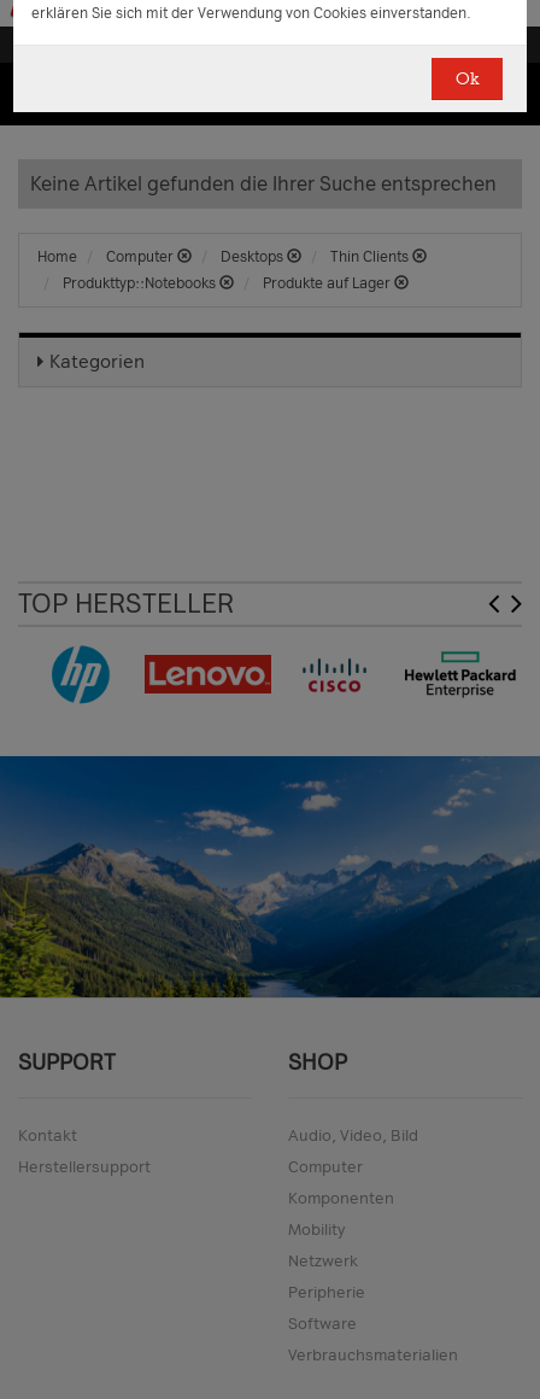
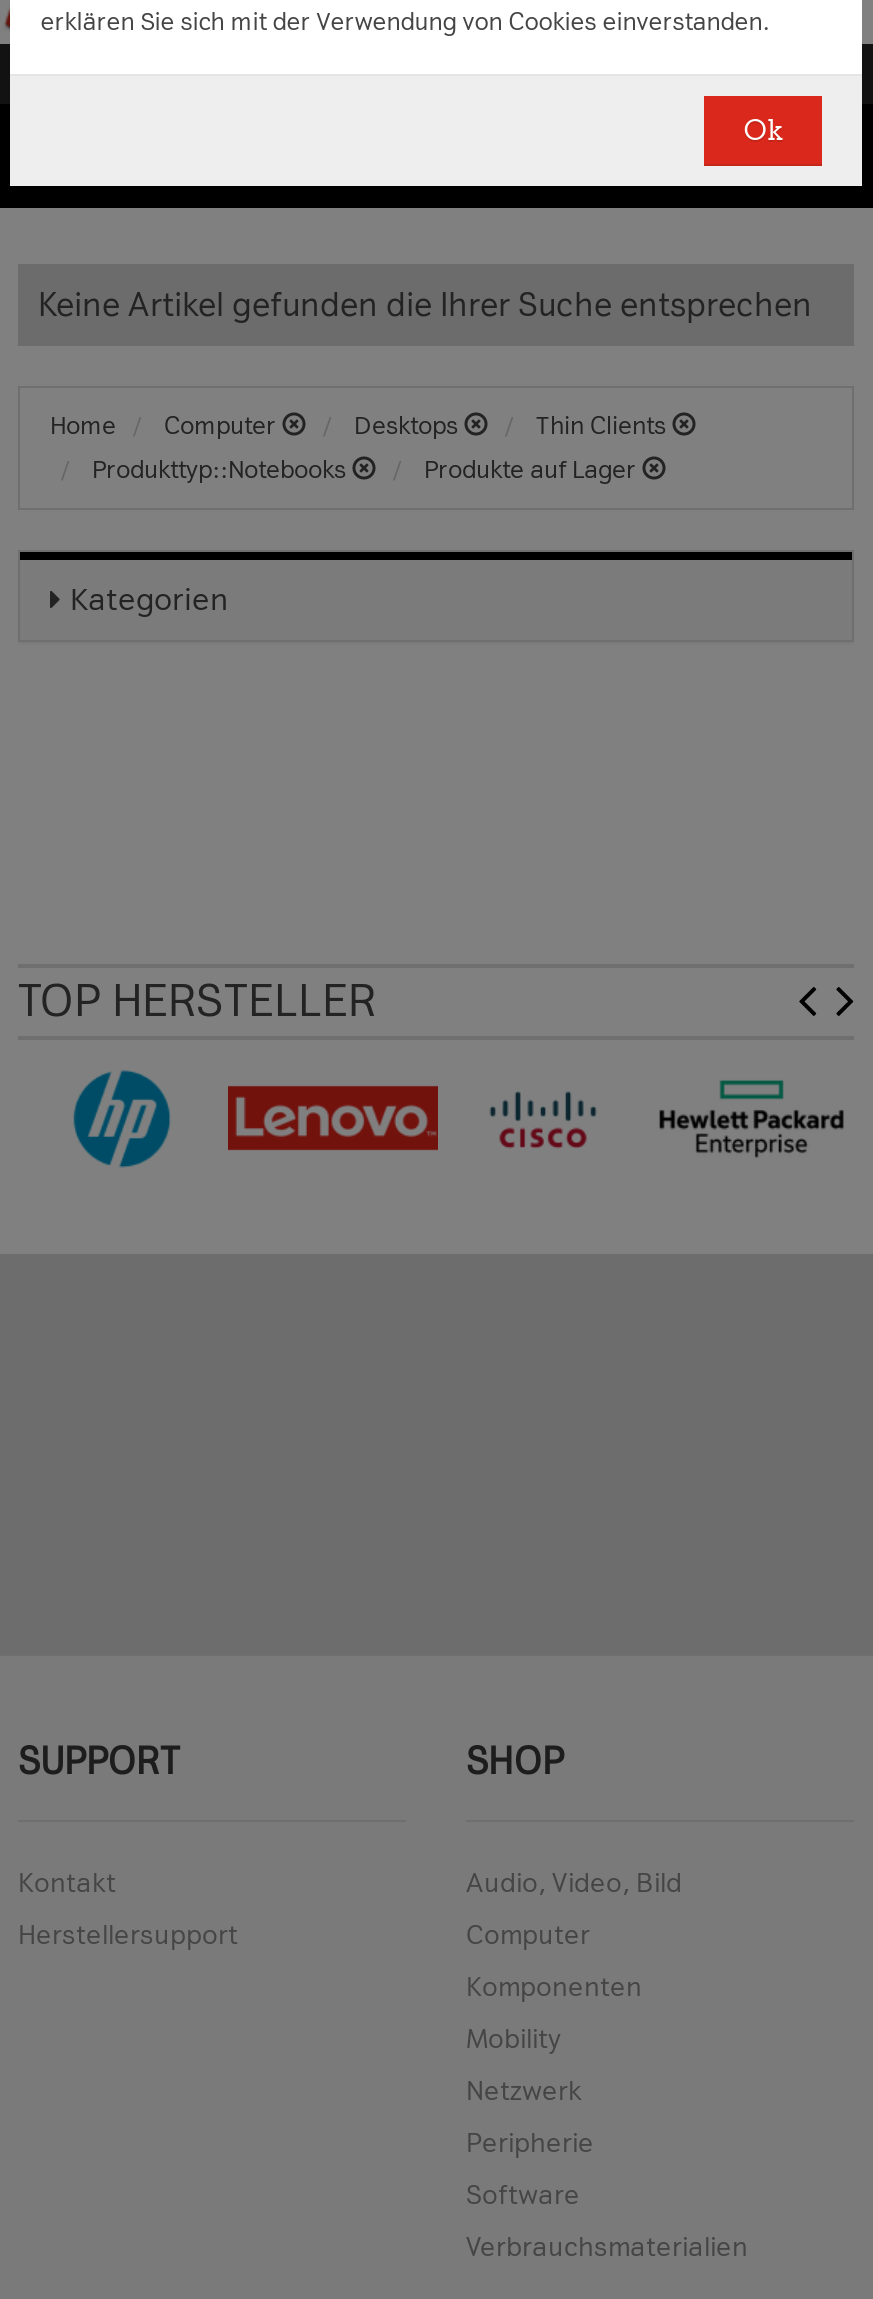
- [image]
